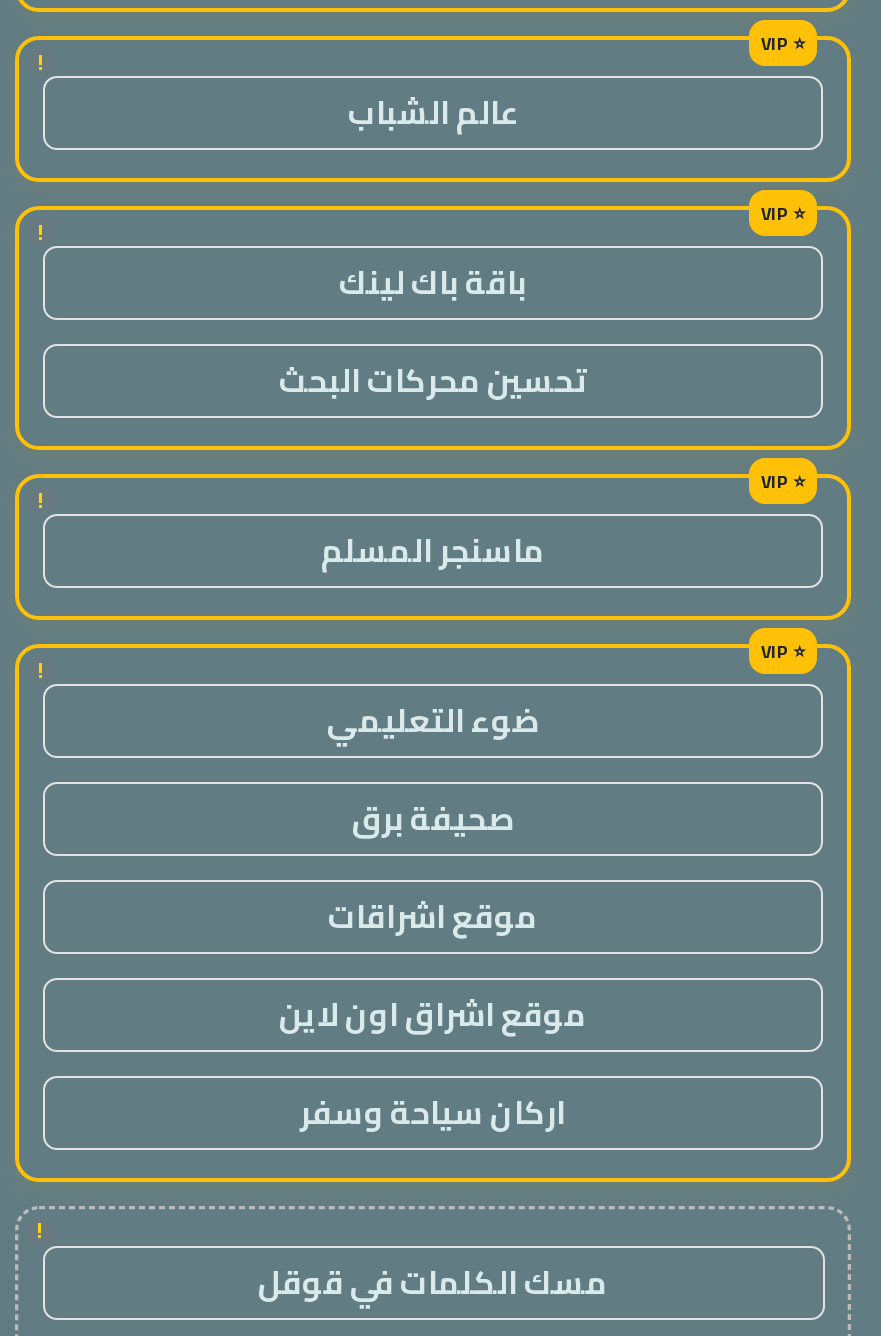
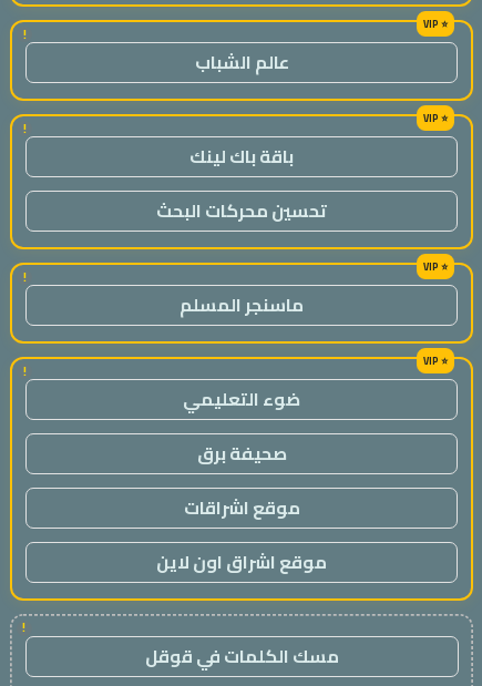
- اركان سياحة وسفر
